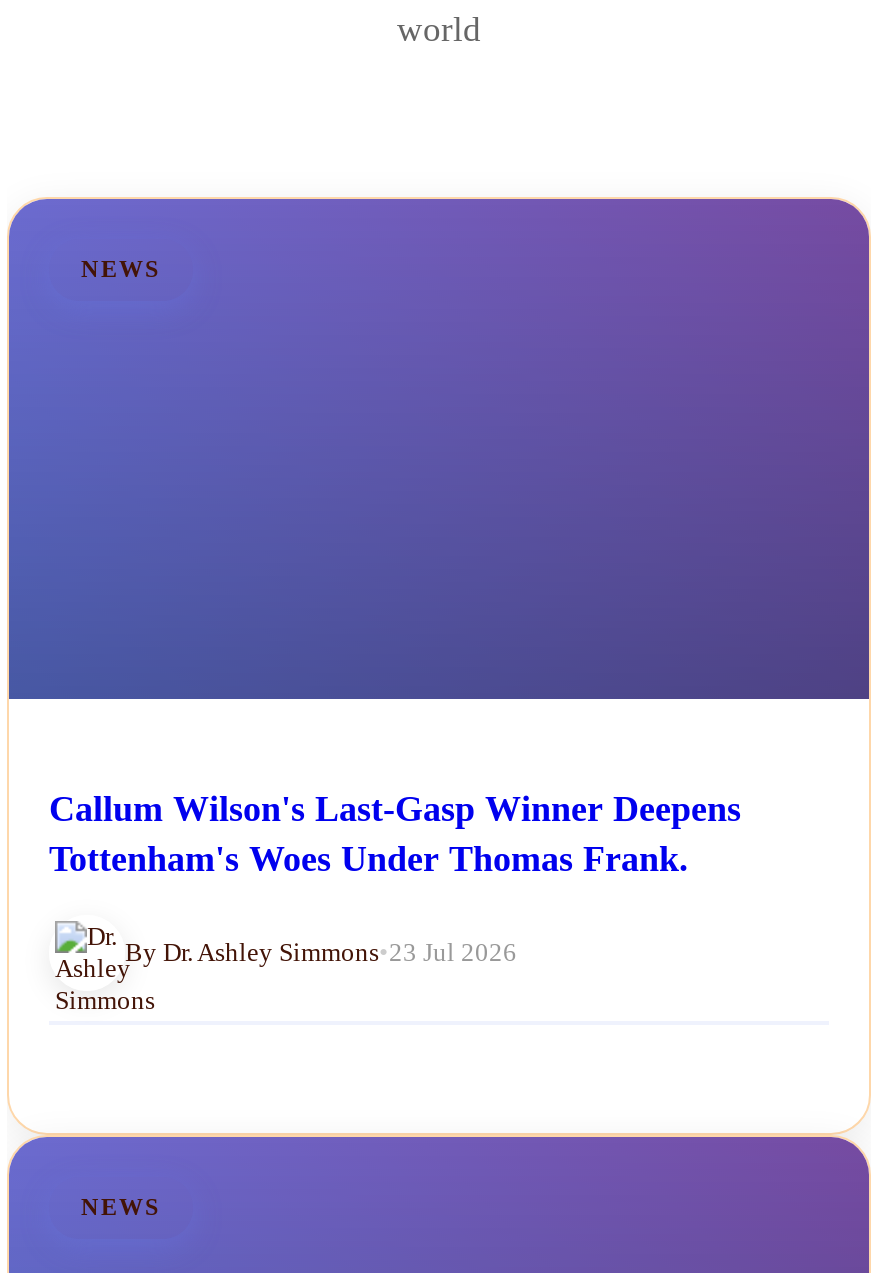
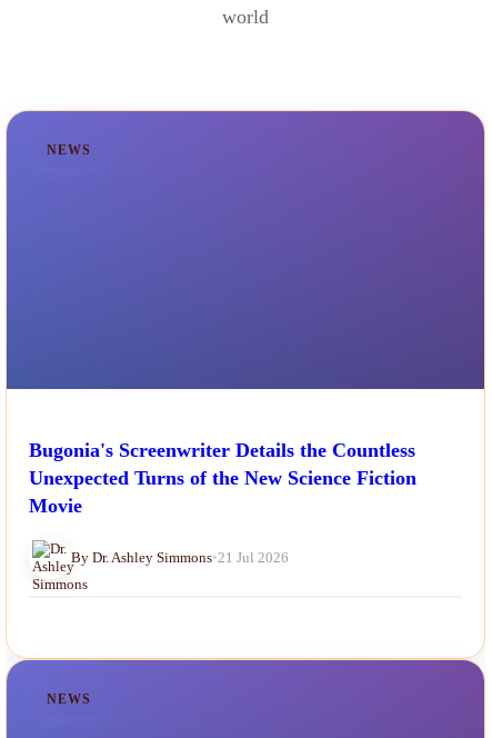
- Callum Wilson's Last-Gasp Winner Deepens
- Tottenham's Woes Under Thomas Frank.
+ Bugonia's Screenwriter Details the Countless
+ Unexpected Turns of the New Science Fiction
+ Movie

- By Dr. Ashley Simmons • 23 Jul 2026
+ By Dr. Ashley Simmons • 21 Jul 2026
